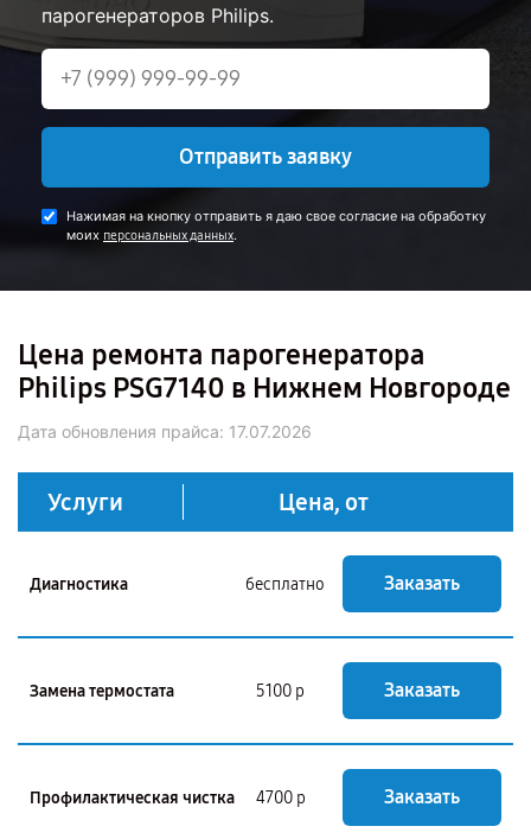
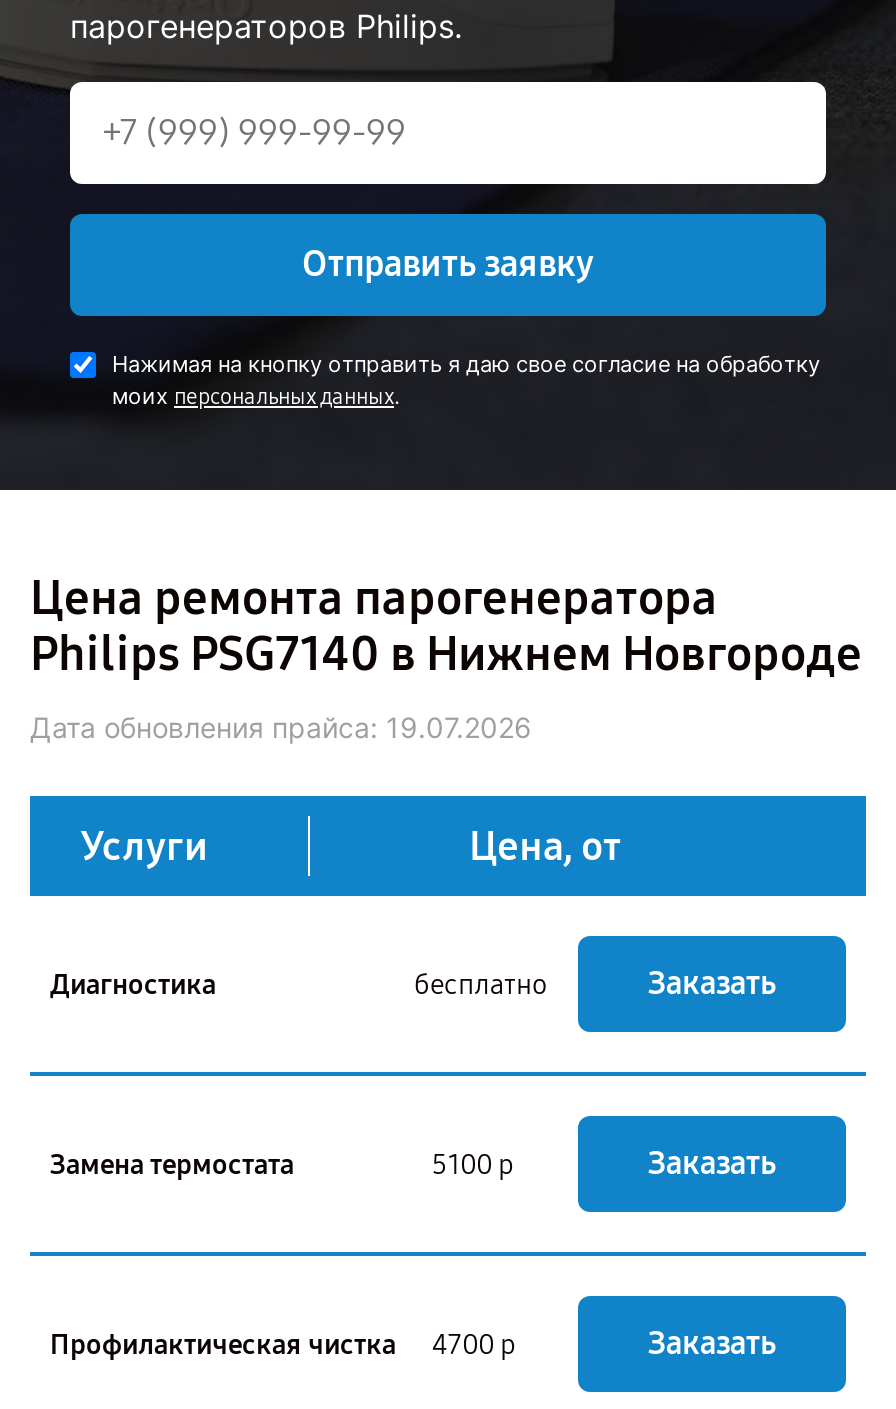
- Дата обновления прайса: 17.07.2026
+ Дата обновления прайса: 19.07.2026
